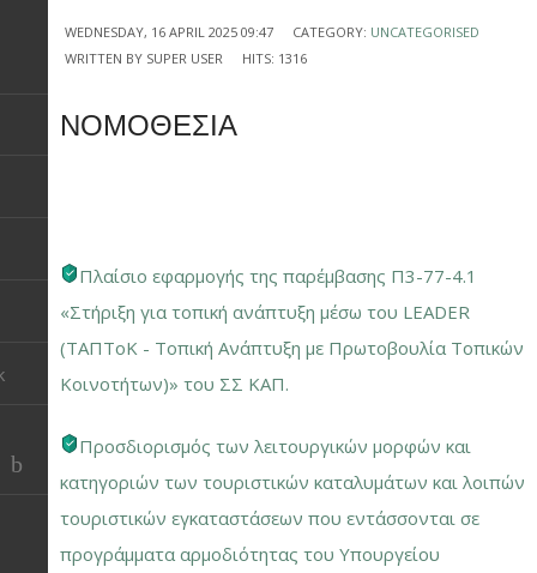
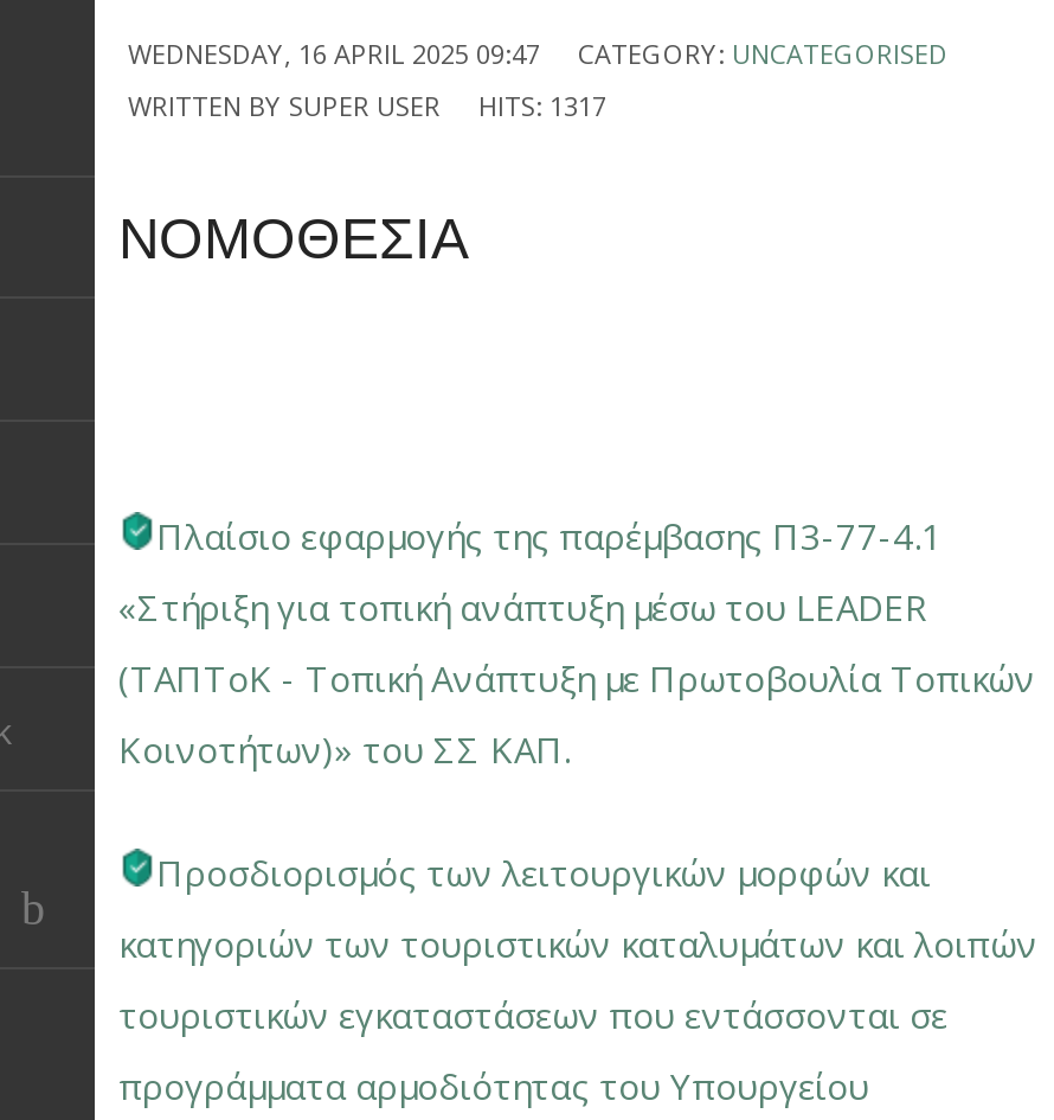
- WRITTEN BY SUPER USER HITS: 1316
+ WRITTEN BY SUPER USER HITS: 1317
